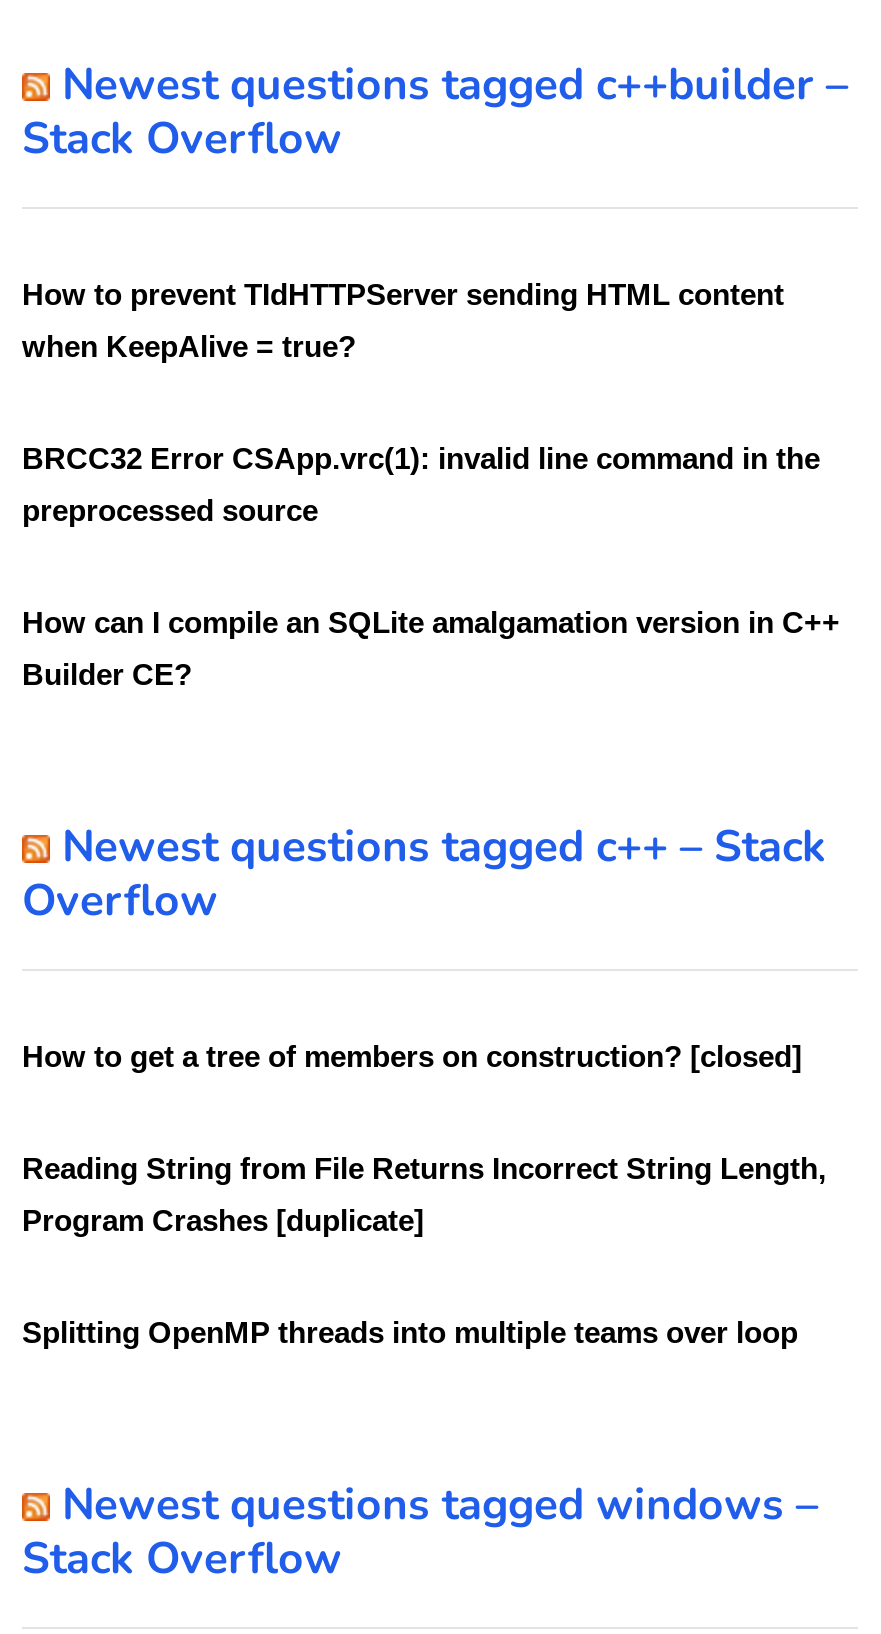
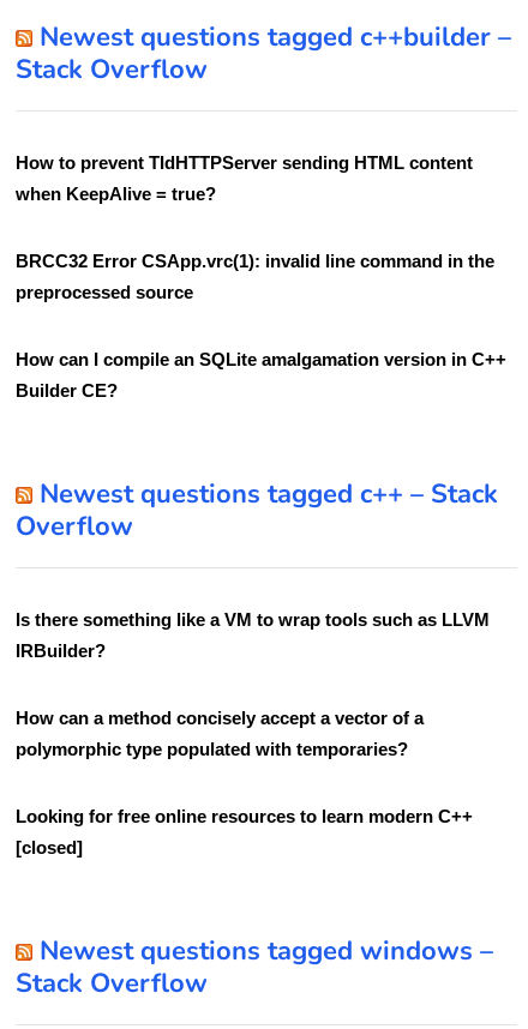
- How to get a tree of members on construction? [closed]
- Reading String from File Returns Incorrect String Length,
- Program Crashes [duplicate]
- Splitting OpenMP threads into multiple teams over loop
+ Is there something like a VM to wrap tools such as LLVM
+ IRBuilder?
+ How can a method concisely accept a vector of a
+ polymorphic type populated with temporaries?
+ Looking for free online resources to learn modern C++
+ [closed]
